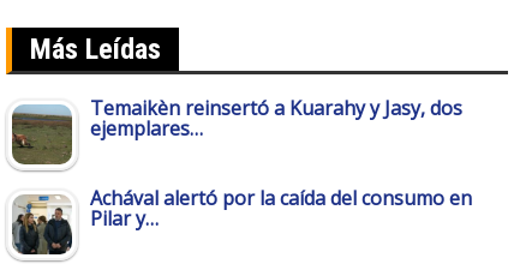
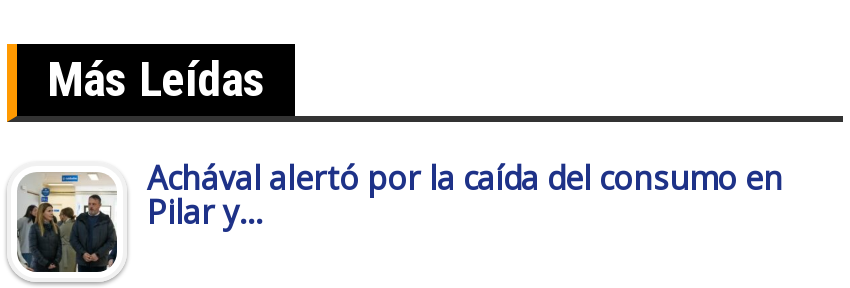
- [image]
- Temaikèn reinsertó a Kuarahy y Jasy, dos
- ejemplares…
